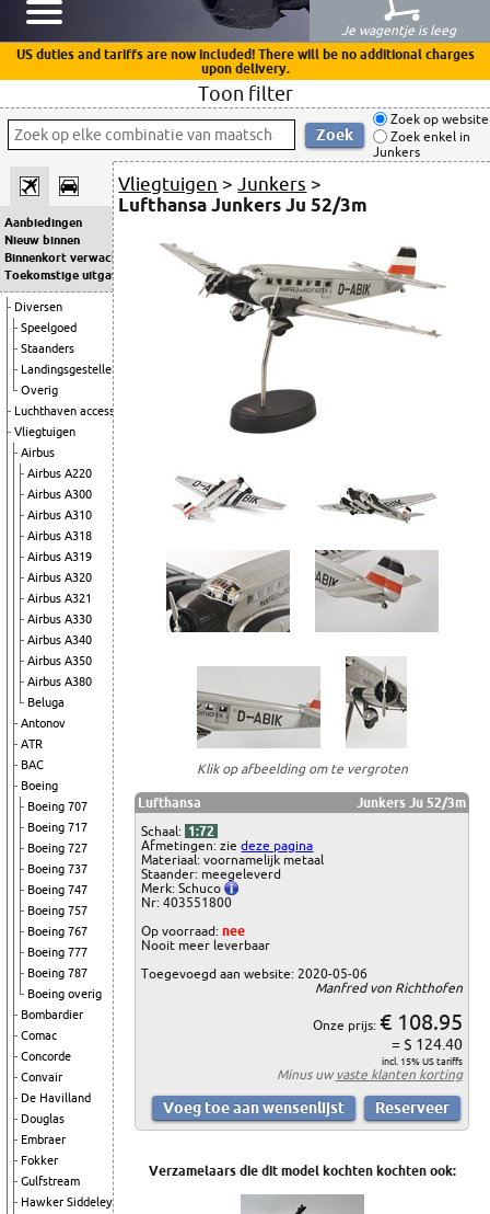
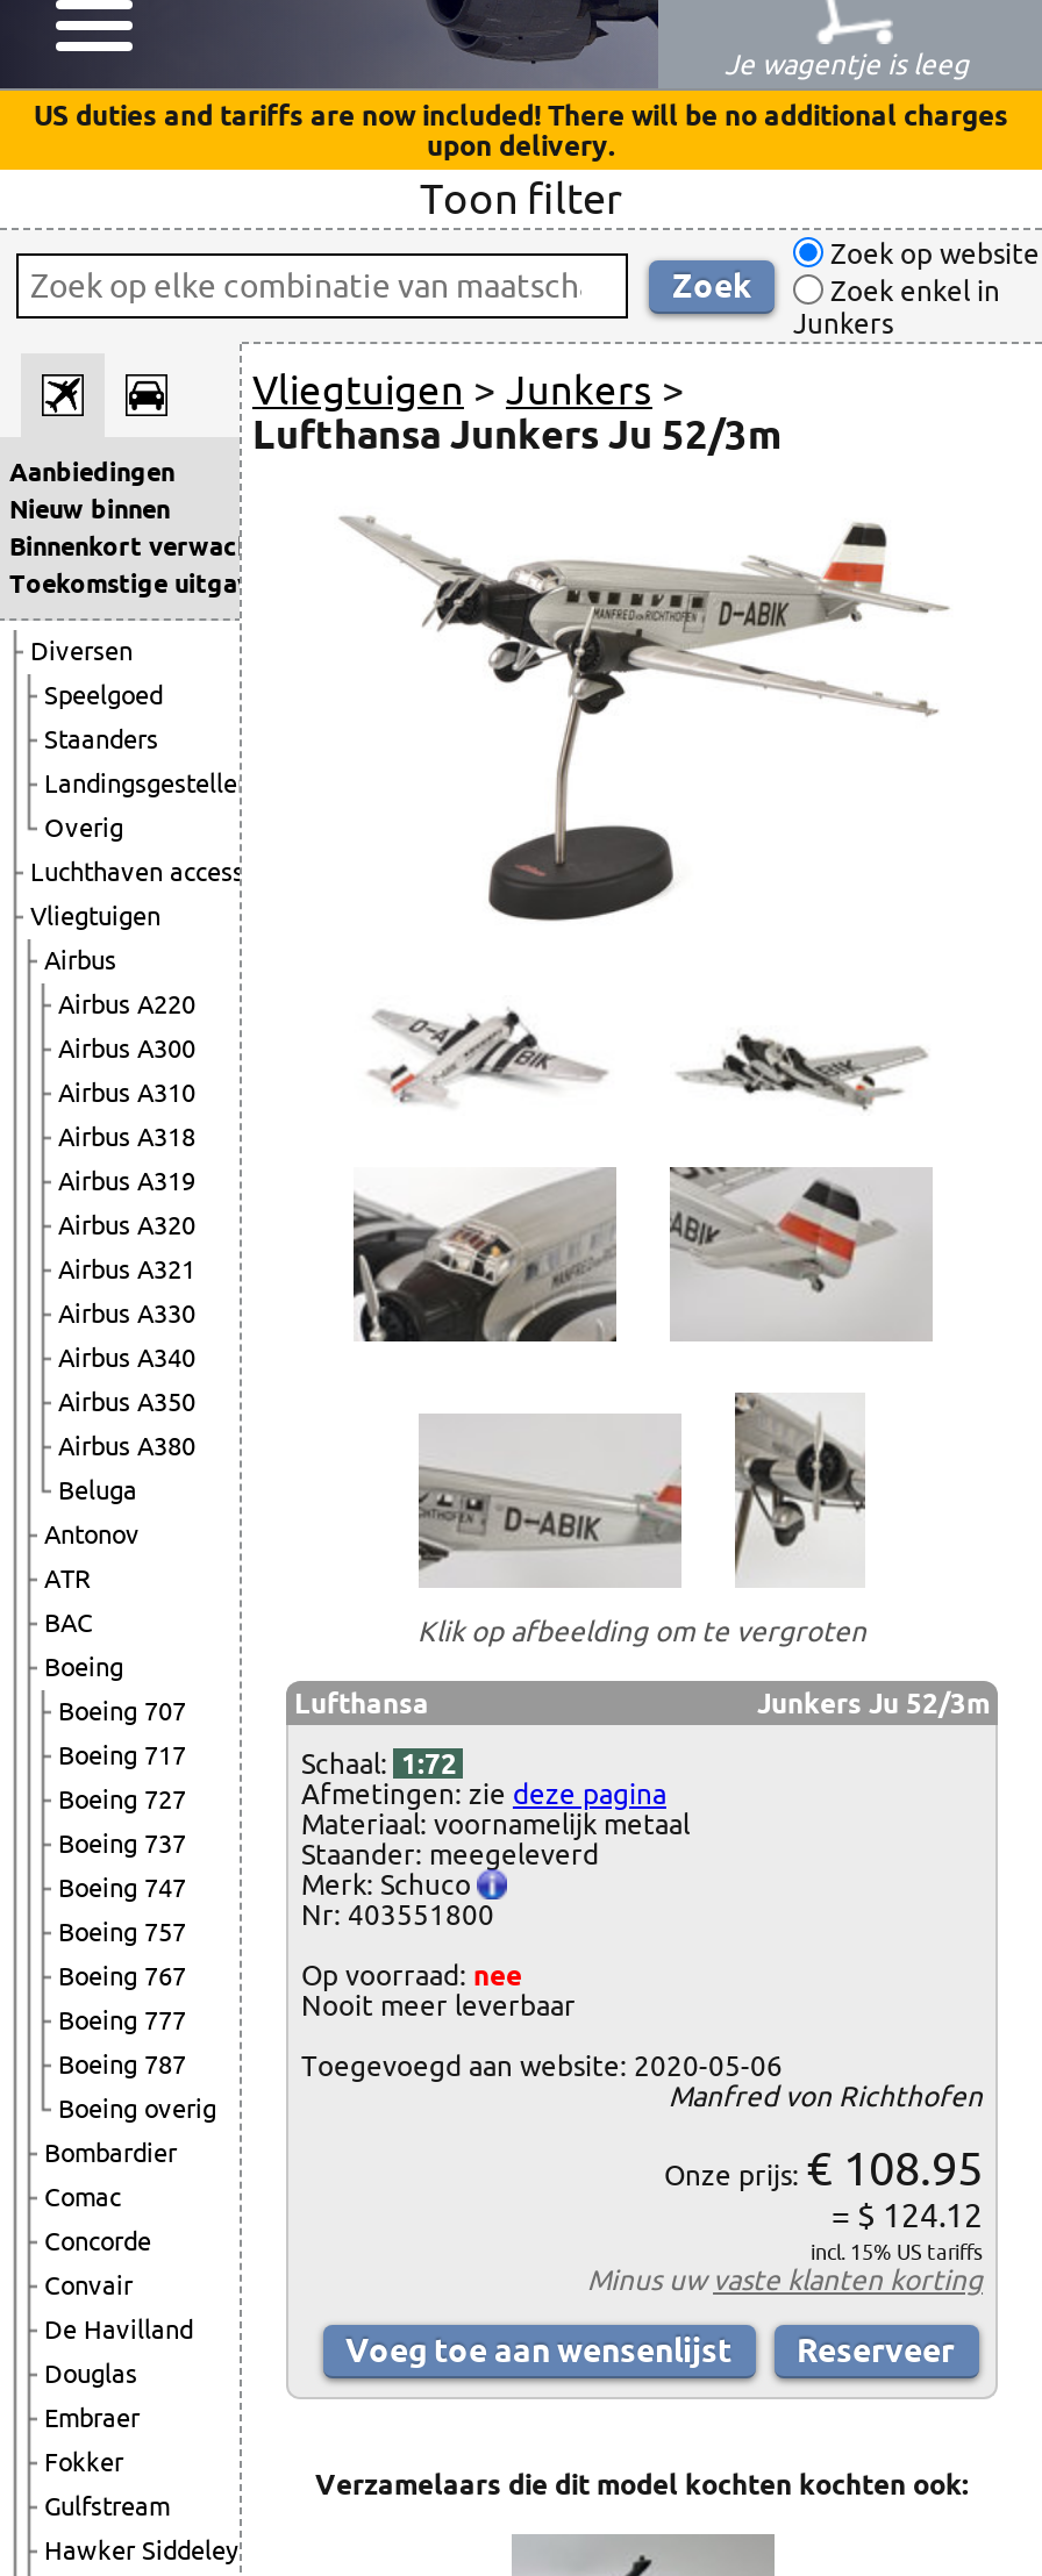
- = $ 124.40
+ = $ 124.12
